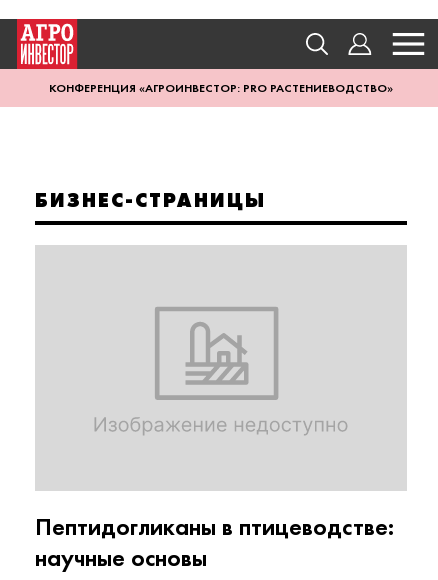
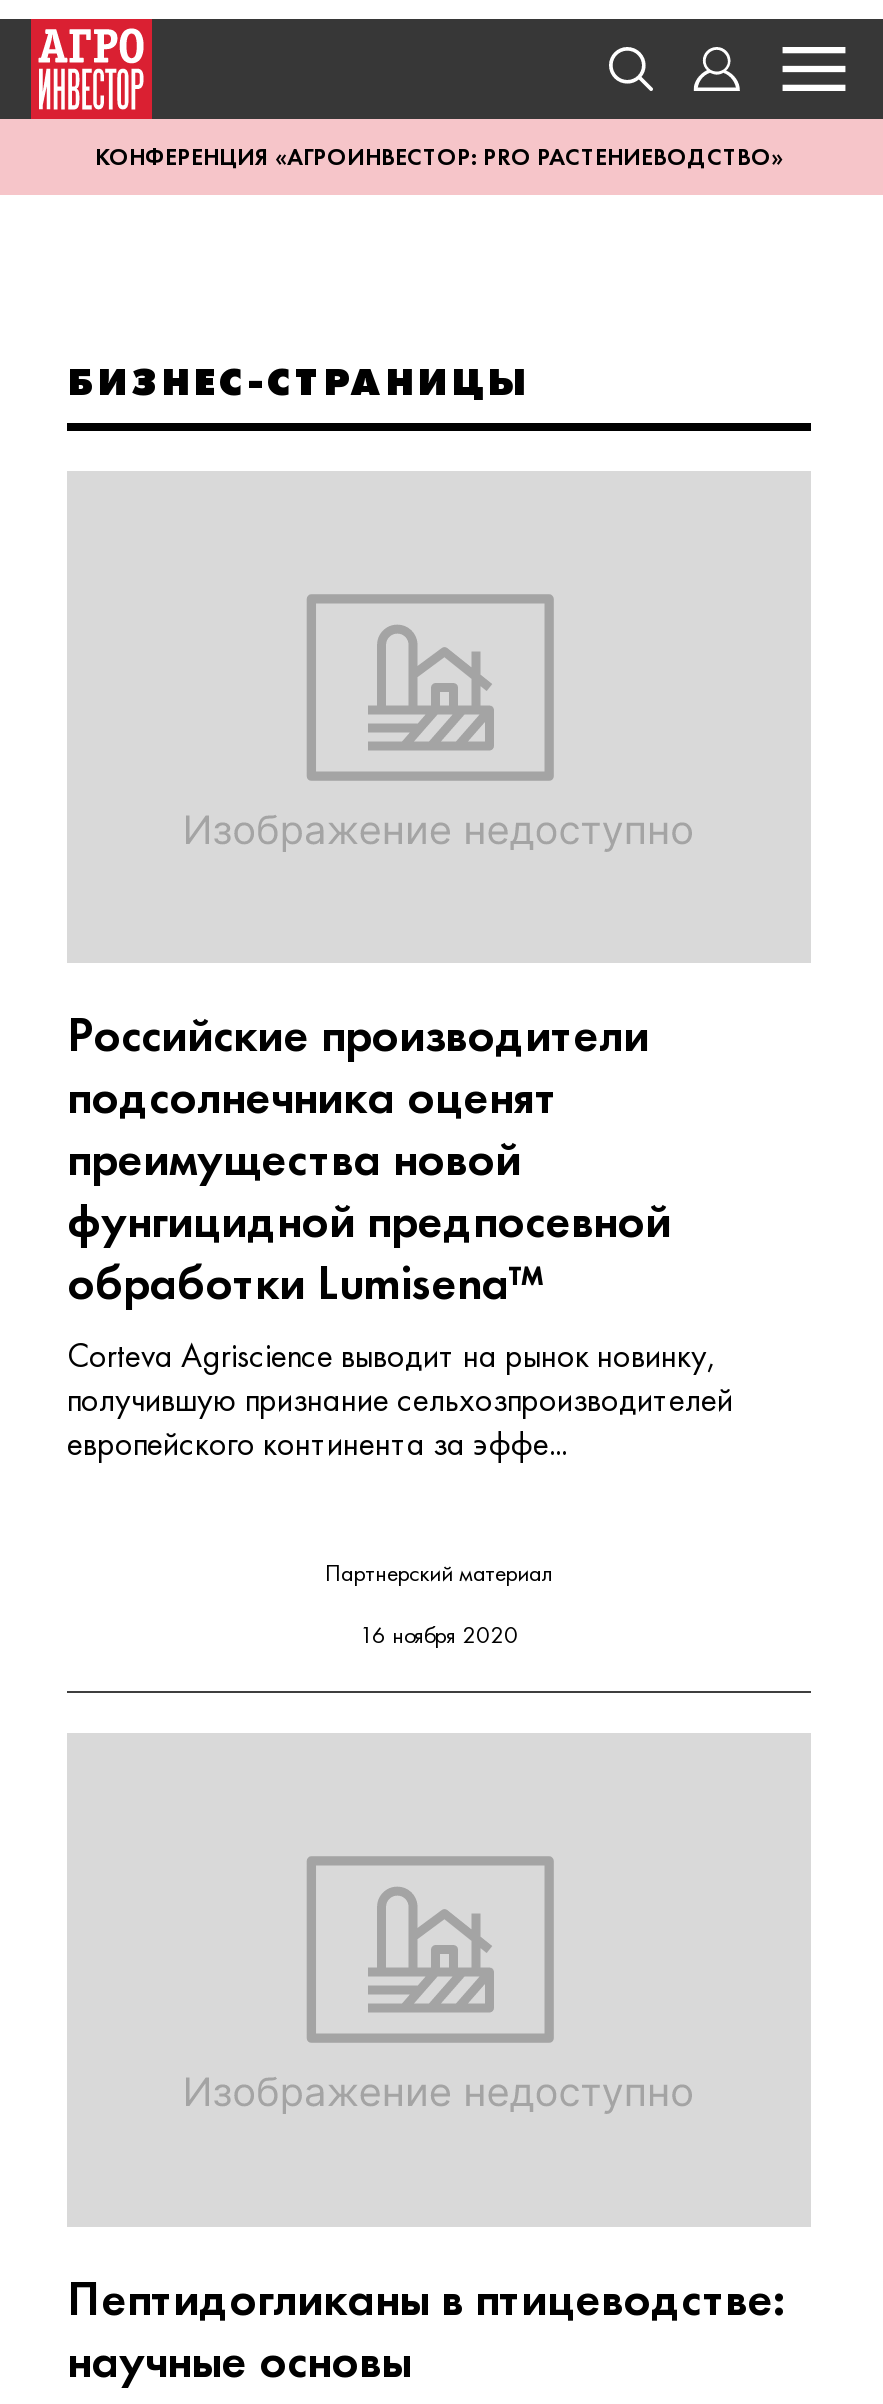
+ Российские производители
+ подсолнечника оценят
+ преимущества новой
+ фунгицидной предпосевной
+ обработки Lumisena™
+ Corteva Agriscience выводит на рынок новинку,
+ получившую признание сельхозпроизводителей
+ европейского континента за эффе...
+ Партнерский материал
+ 16 ноября 2020
